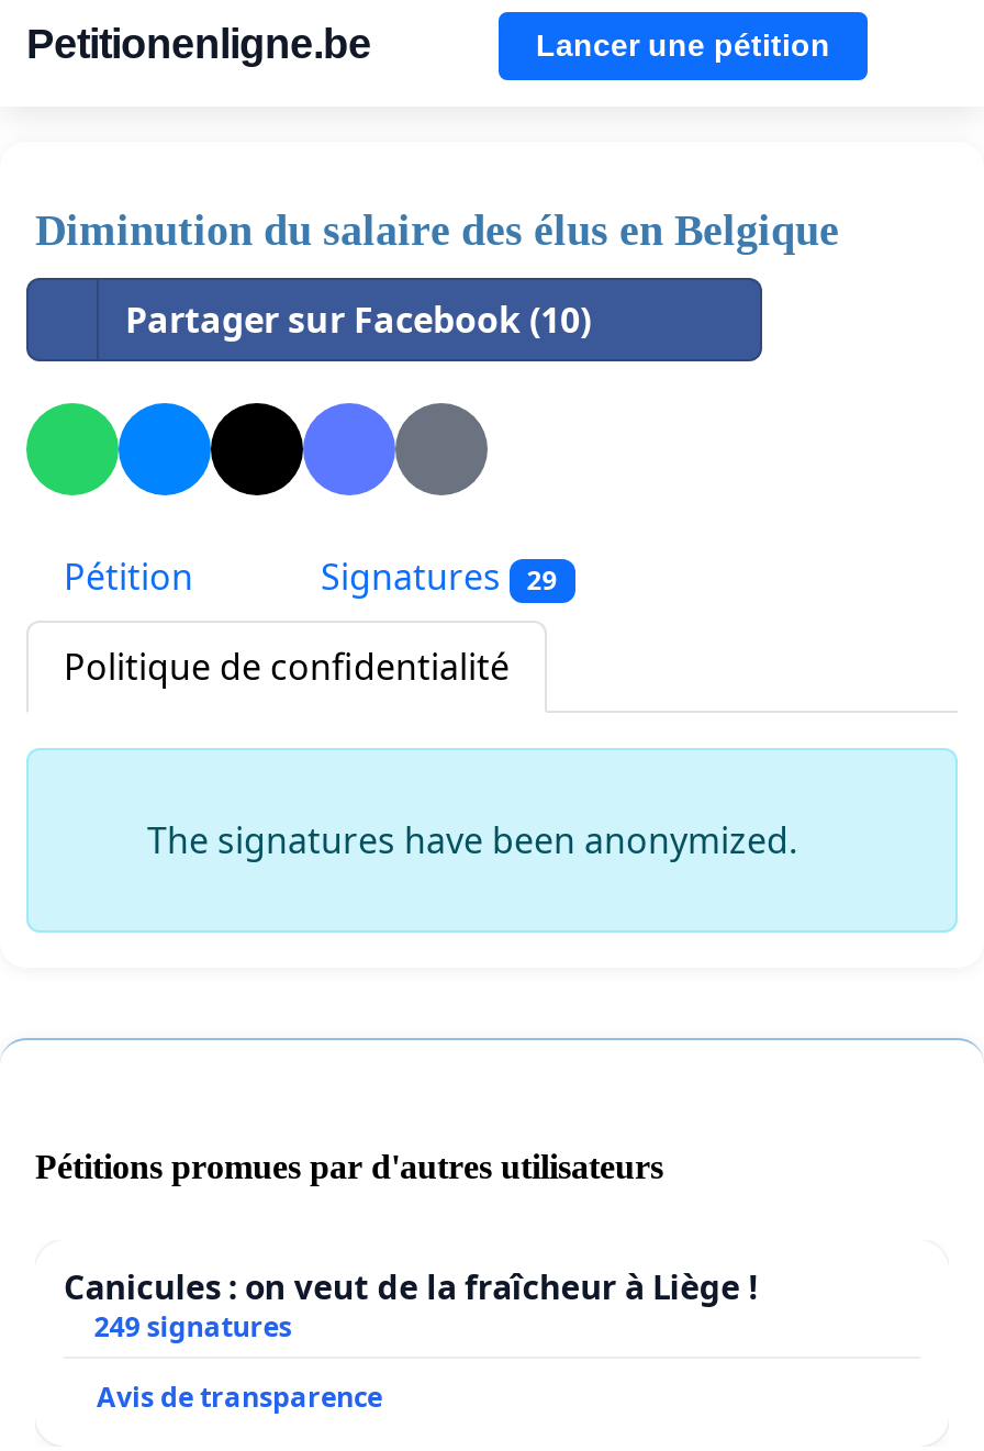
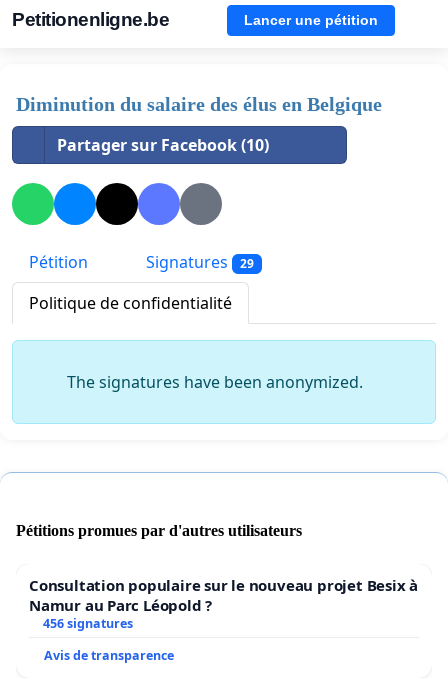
- Canicules : on veut de la fraîcheur à Liège !
- 249 signatures
+ Consultation populaire sur le nouveau projet Besix à
+ Namur au Parc Léopold ?
+ 456 signatures
